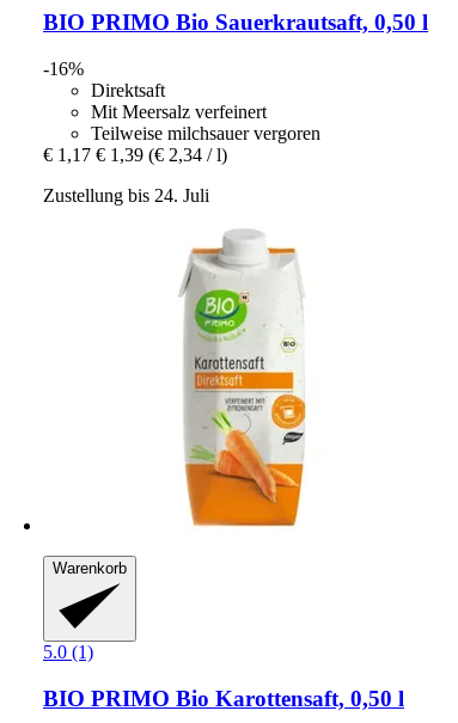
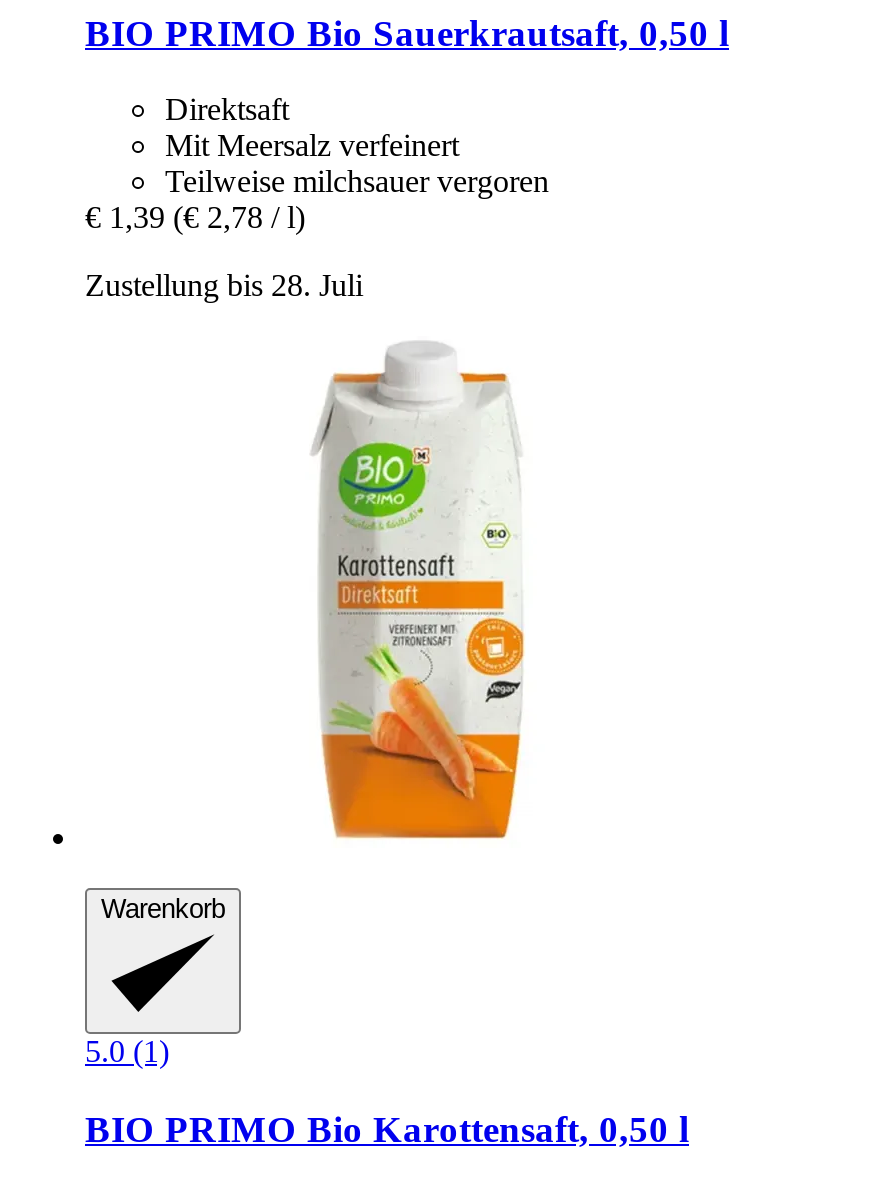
- -16%

- € 1,17 € 1,39 (€ 2,34 / l)
+ € 1,39 (€ 2,78 / l)

- Zustellung bis 24. Juli
+ Zustellung bis 28. Juli
